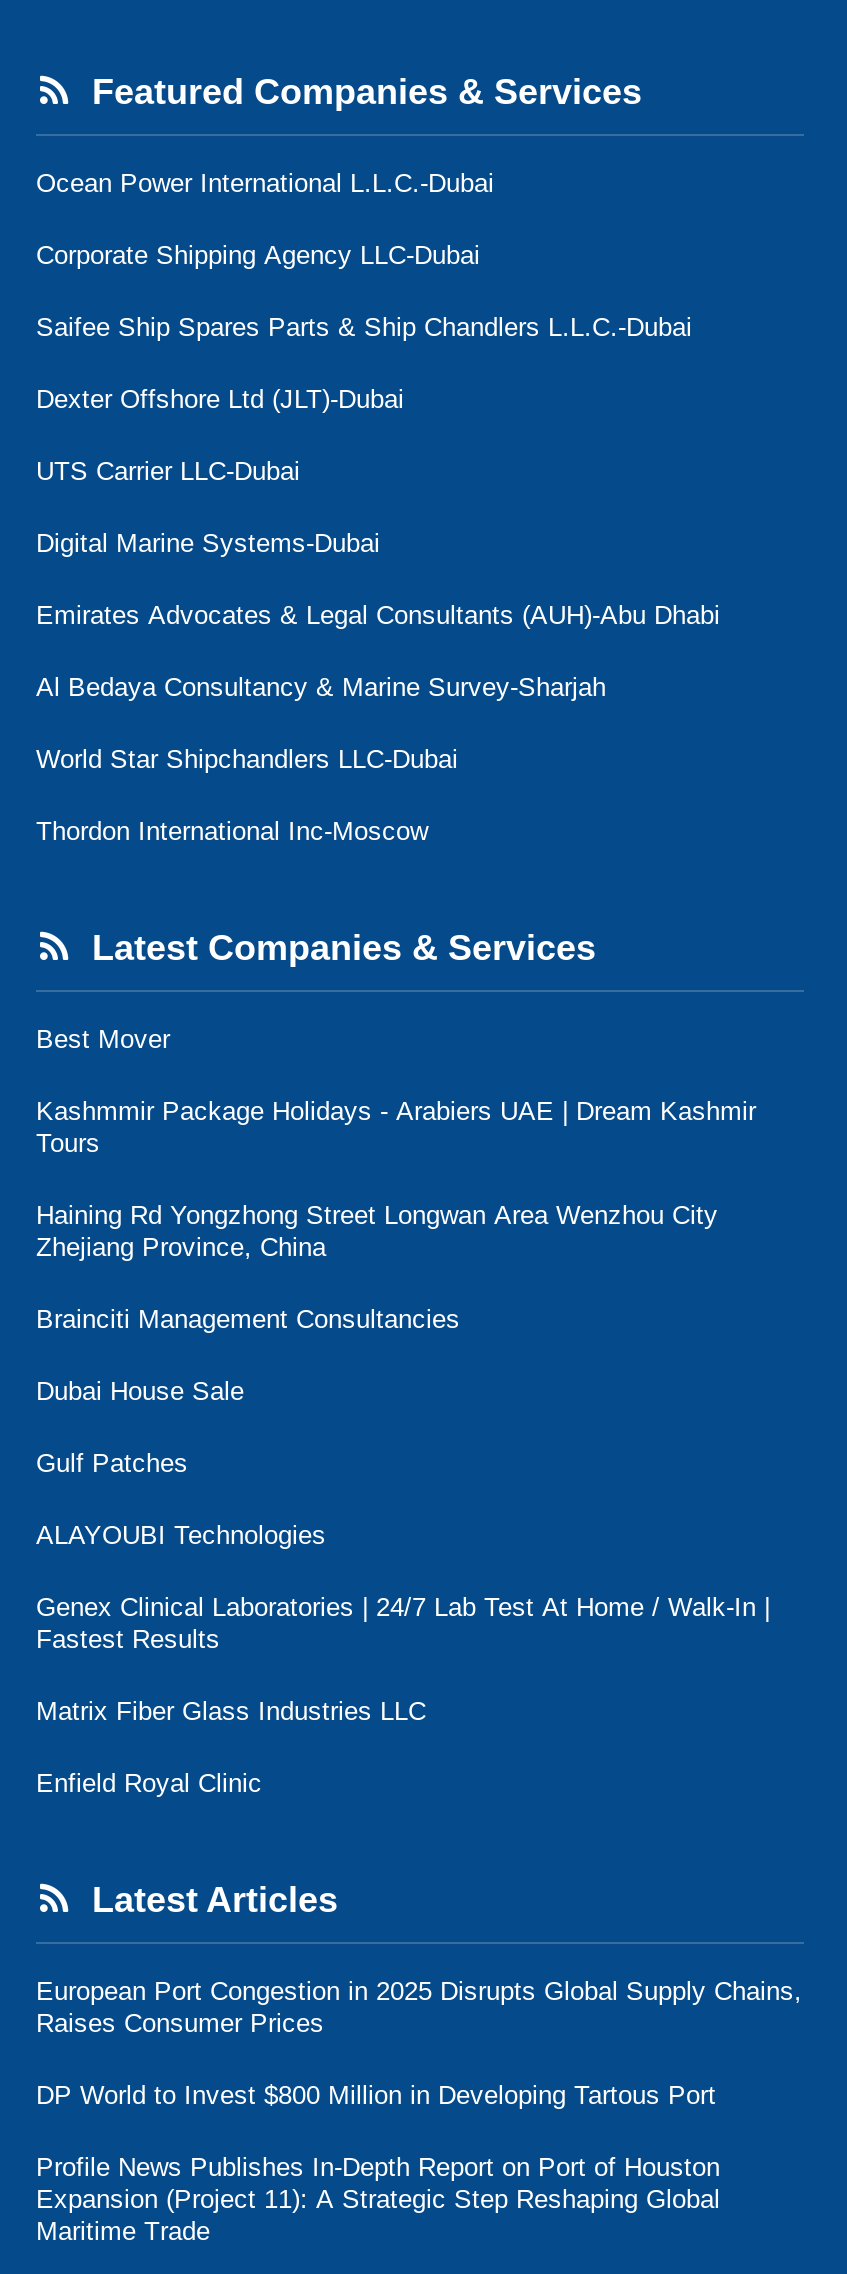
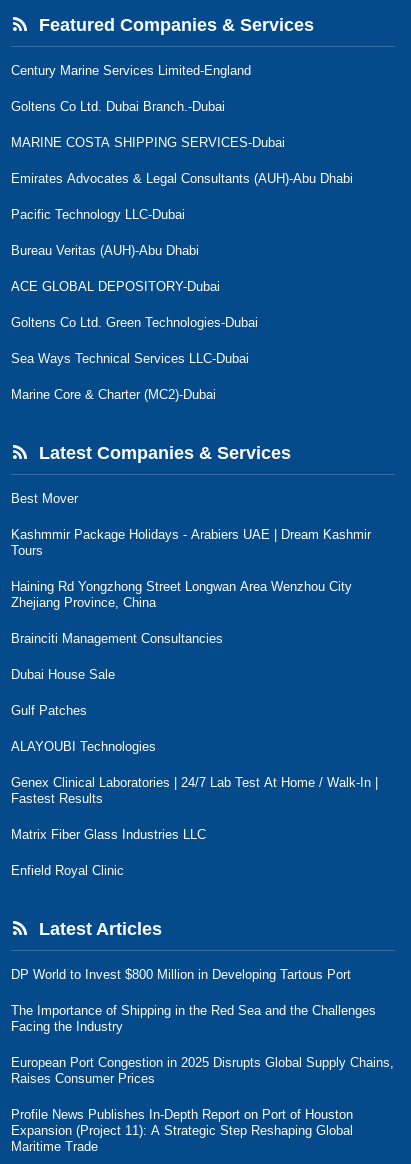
- Ocean Power International L.L.C.-Dubai
- Corporate Shipping Agency LLC-Dubai
- Saifee Ship Spares Parts & Ship Chandlers L.L.C.-Dubai
- Dexter Offshore Ltd (JLT)-Dubai
- UTS Carrier LLC-Dubai
- Digital Marine Systems-Dubai
+ Century Marine Services Limited-England
+ Goltens Co Ltd. Dubai Branch.-Dubai
+ MARINE COSTA SHIPPING SERVICES-Dubai

moved up: Emirates Advocates & Legal Consultants (AUH)-Abu Dhabi

- Al Bedaya Consultancy & Marine Survey-Sharjah
- World Star Shipchandlers LLC-Dubai
- Thordon International Inc-Moscow
+ Pacific Technology LLC-Dubai
+ Bureau Veritas (AUH)-Abu Dhabi
+ ACE GLOBAL DEPOSITORY-Dubai
+ Goltens Co Ltd. Green Technologies-Dubai
+ Sea Ways Technical Services LLC-Dubai
+ Marine Core & Charter (MC2)-Dubai

+ The Importance of Shipping in the Red Sea and the Challenges
+ Facing the Industry

moved down: European Port Congestion in 2025 Disrupts Global Supply Chains, | Raises Consumer Prices

moved up: DP World to Invest $800 Million in Developing Tartous Port
